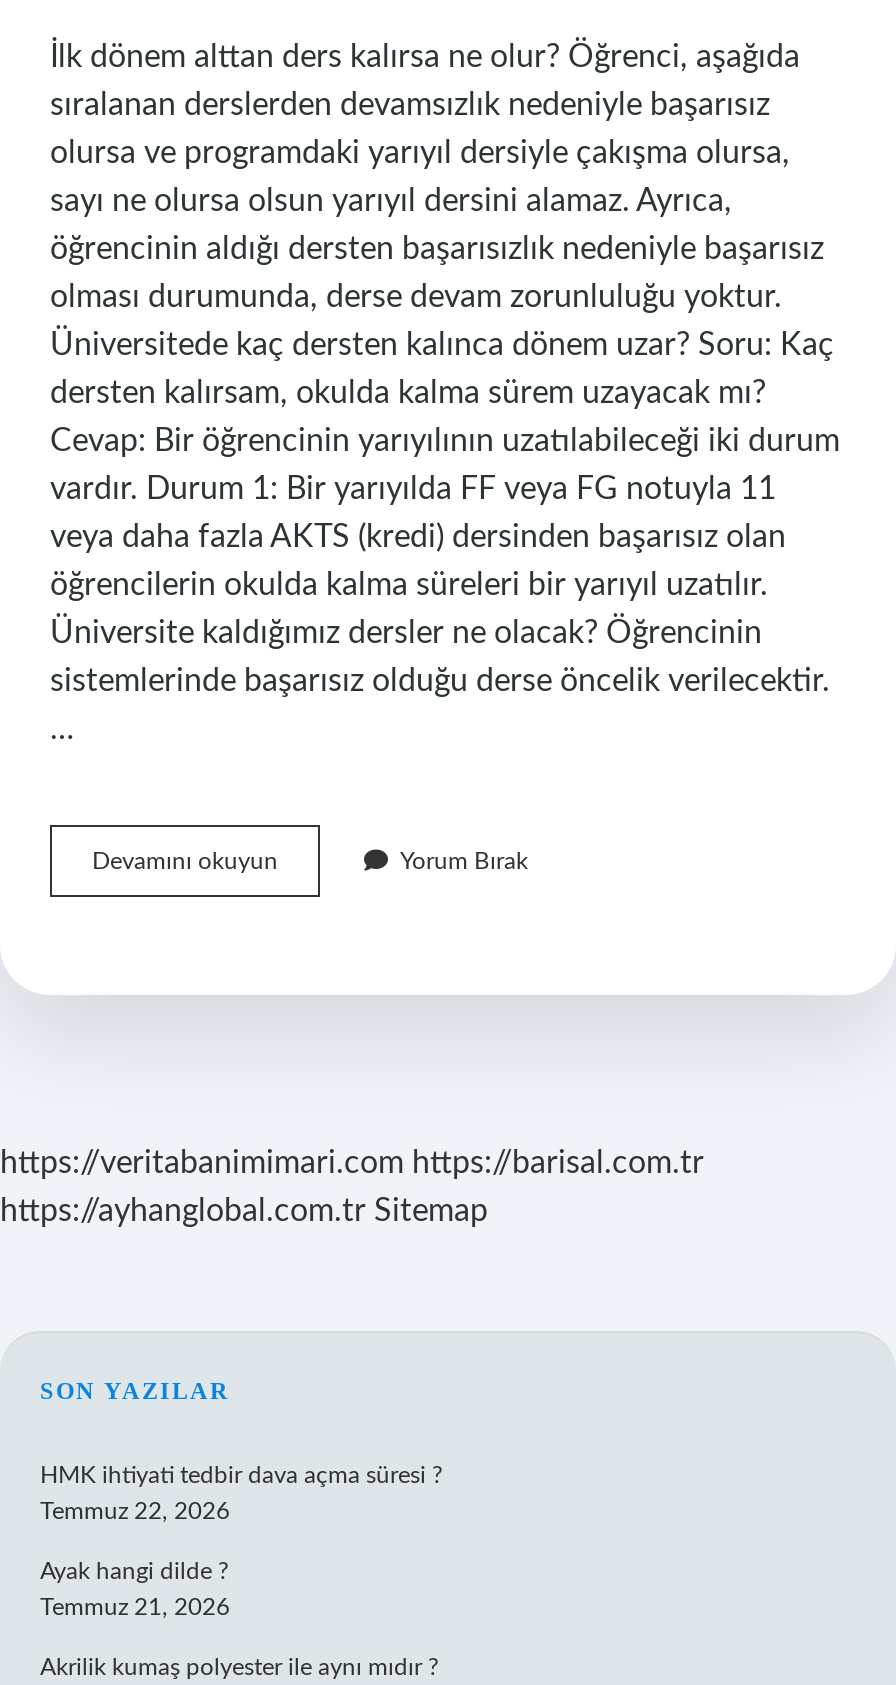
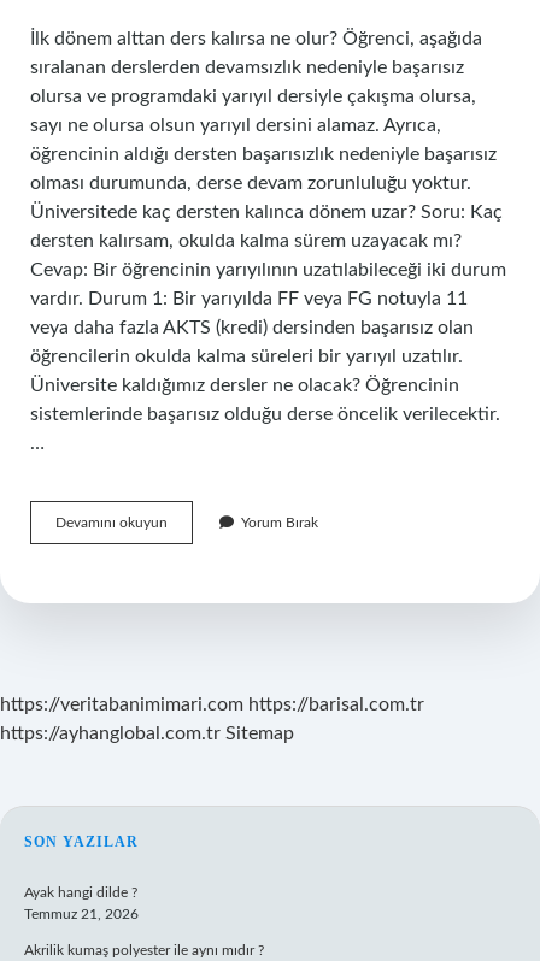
- HMK ihtiyati tedbir dava açma süresi ?
- Temmuz 22, 2026
